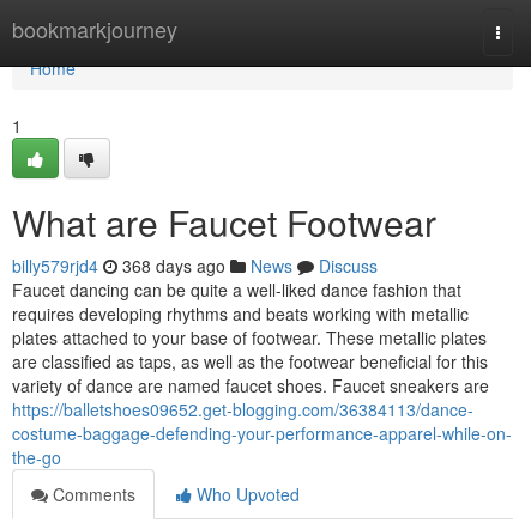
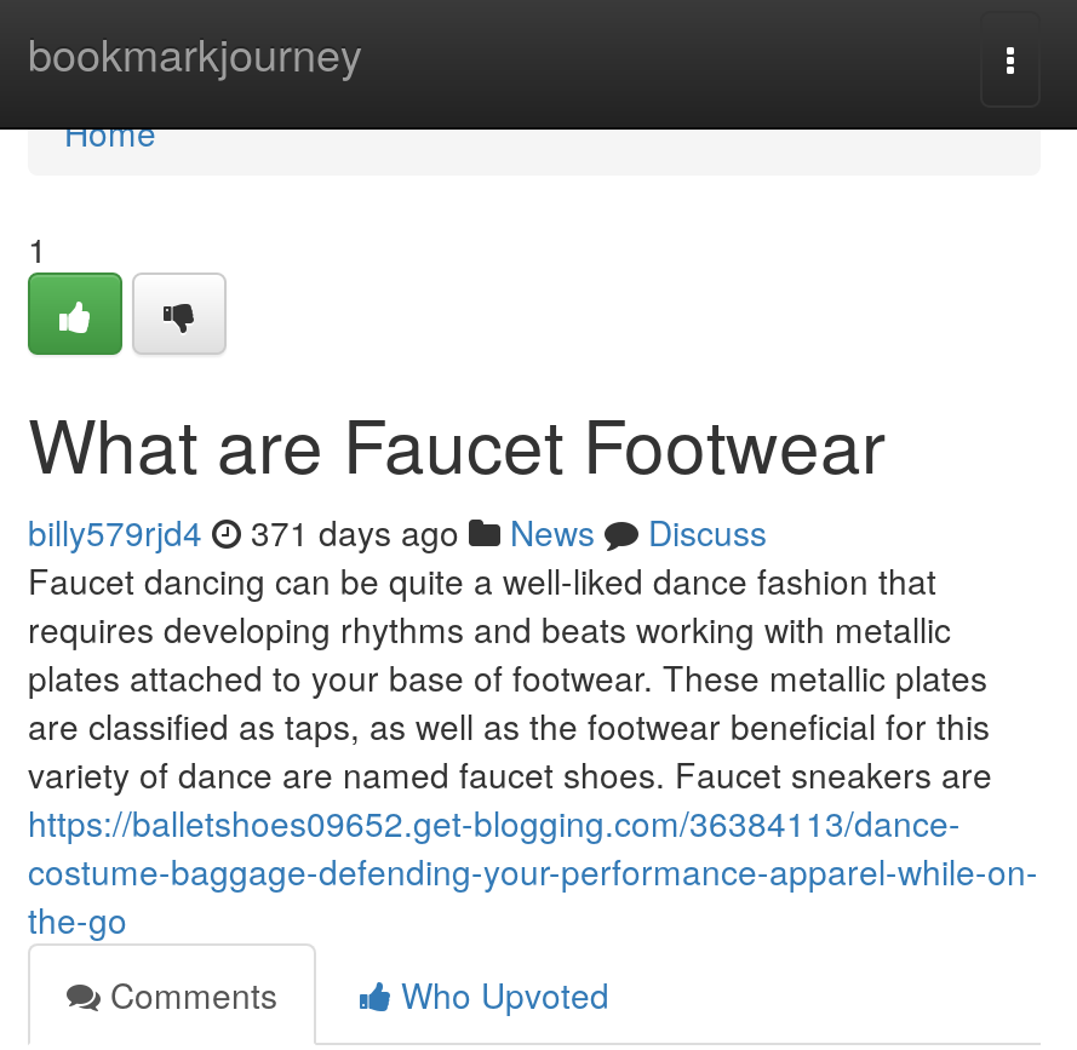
- billy579rjd4 368 days ago News Discuss
+ billy579rjd4 371 days ago News Discuss
